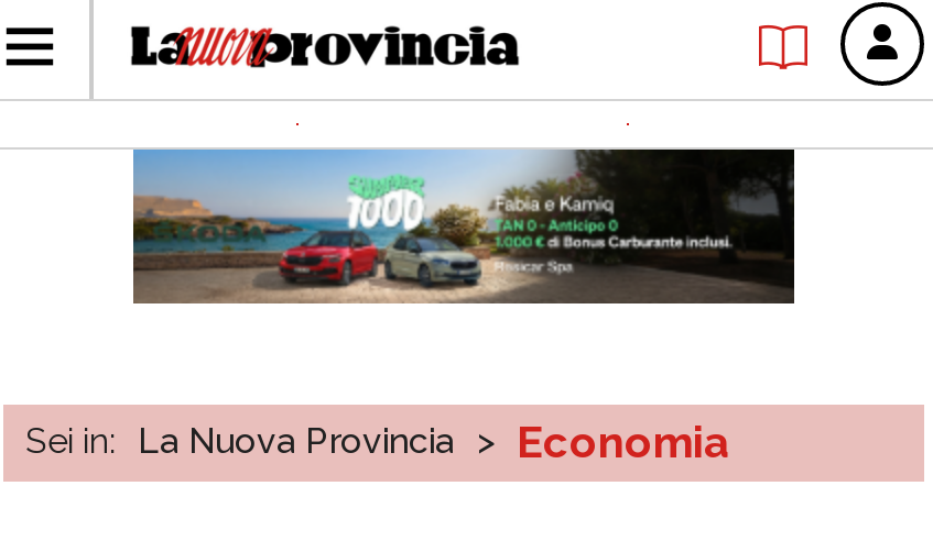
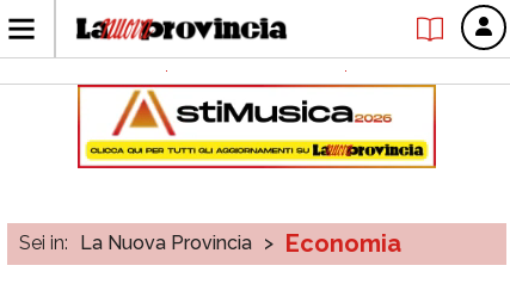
- [image]
+ [image]
